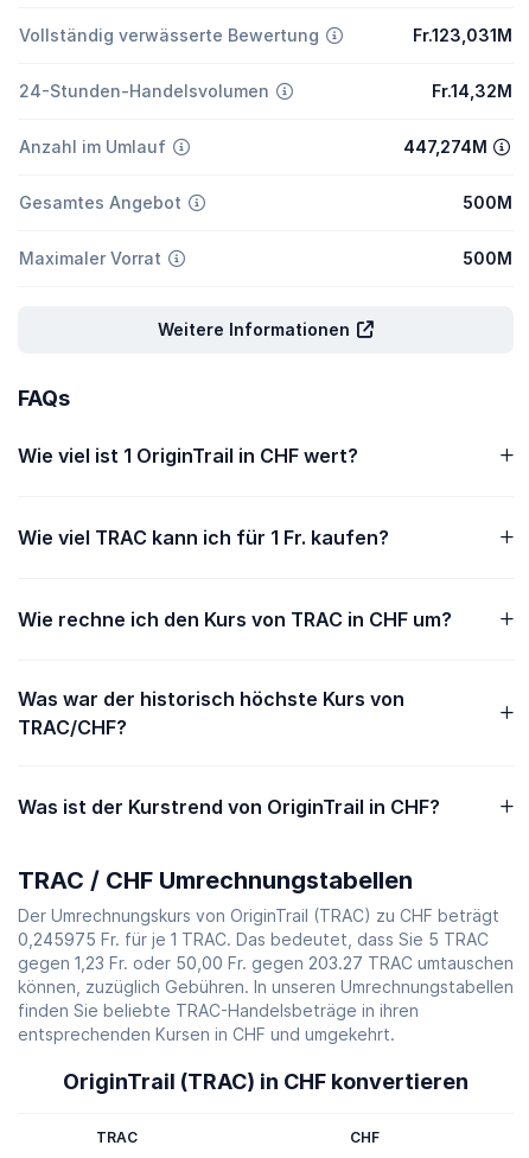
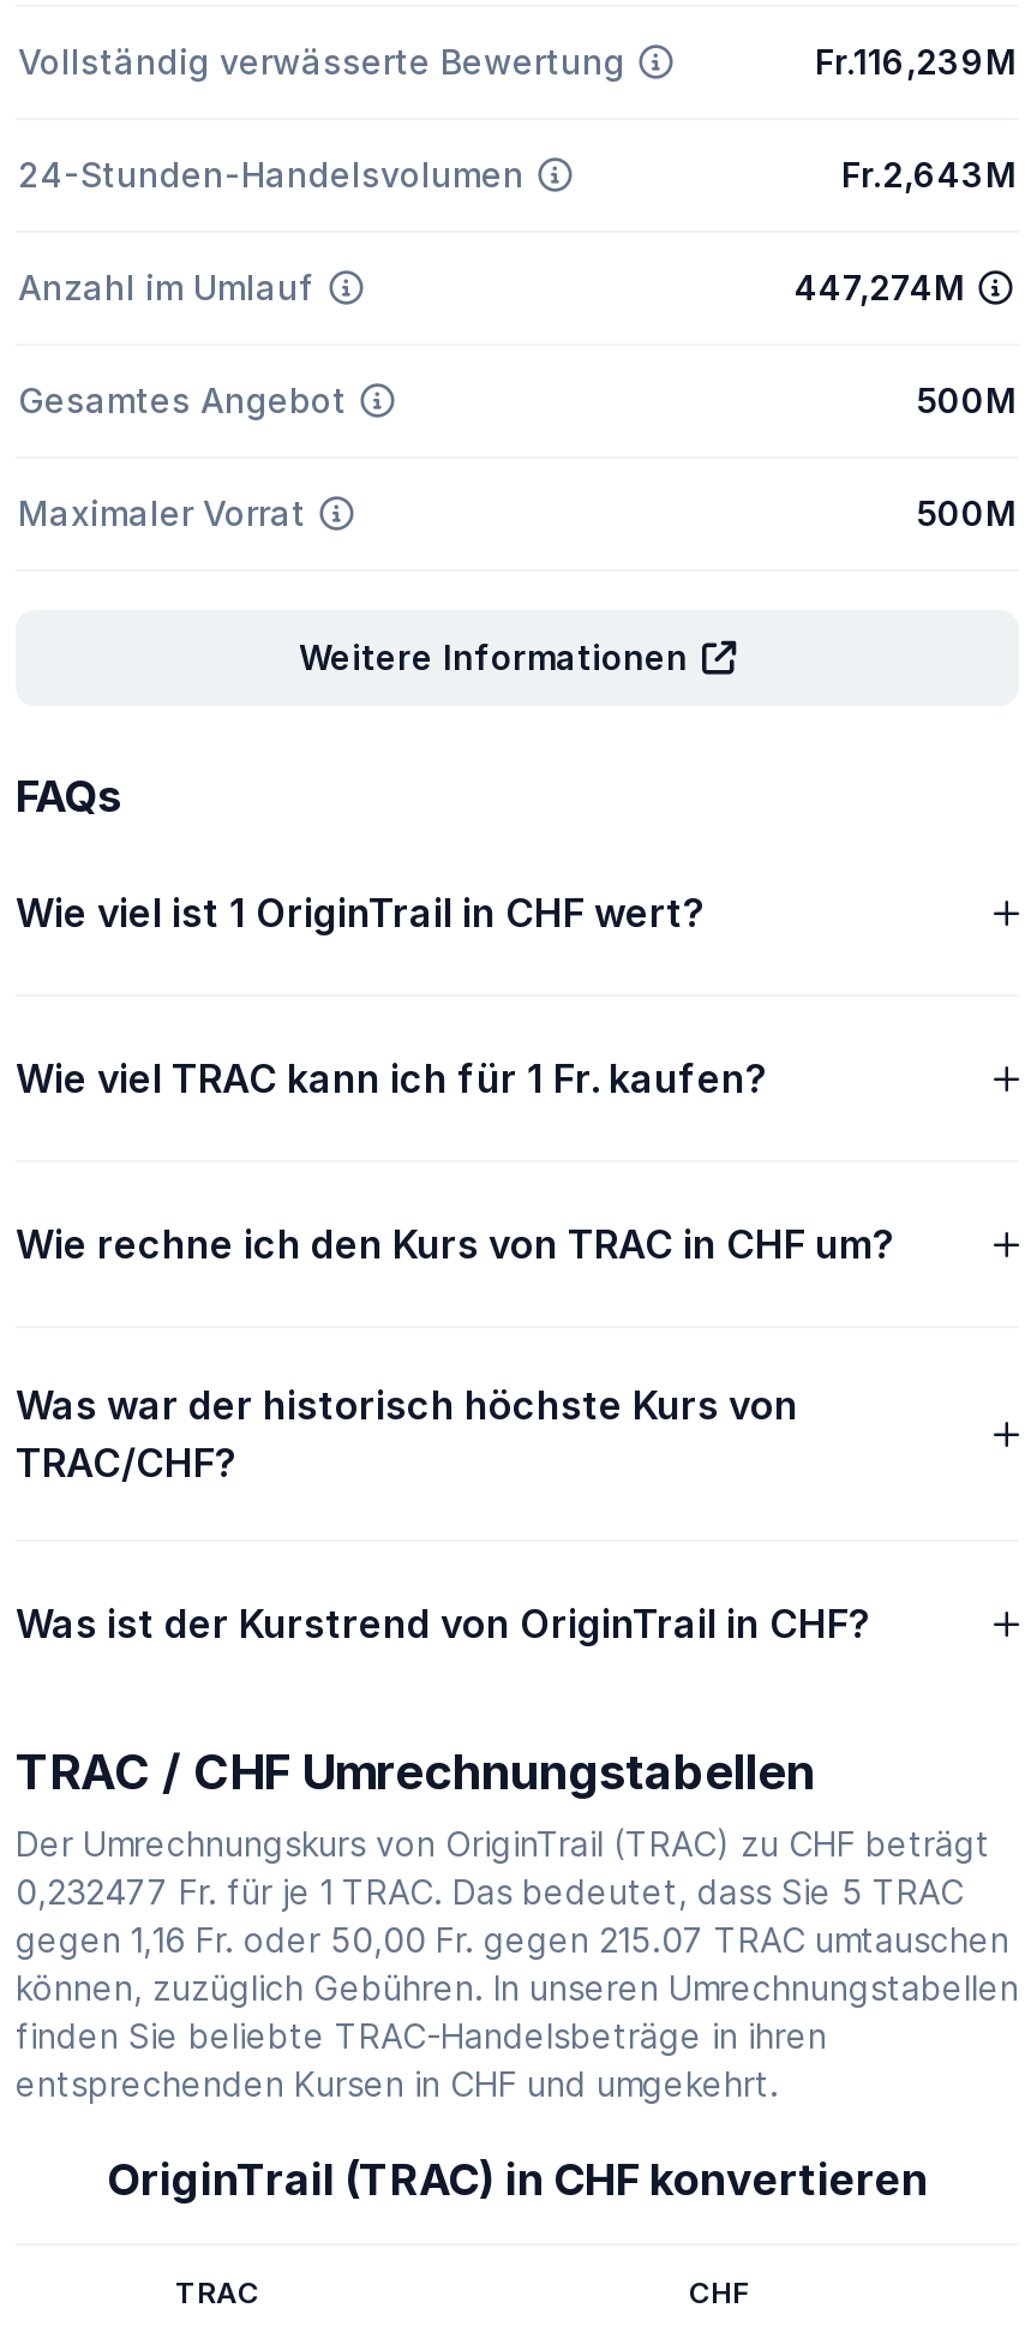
- Fr.123,031M
+ Fr.116,239M

- Fr.14,32M
+ Fr.2,643M

- 0,245975 Fr. für je 1 TRAC. Das bedeutet, dass Sie 5 TRAC
+ 0,232477 Fr. für je 1 TRAC. Das bedeutet, dass Sie 5 TRAC

- gegen 1,23 Fr. oder 50,00 Fr. gegen 203.27 TRAC umtauschen
+ gegen 1,16 Fr. oder 50,00 Fr. gegen 215.07 TRAC umtauschen
